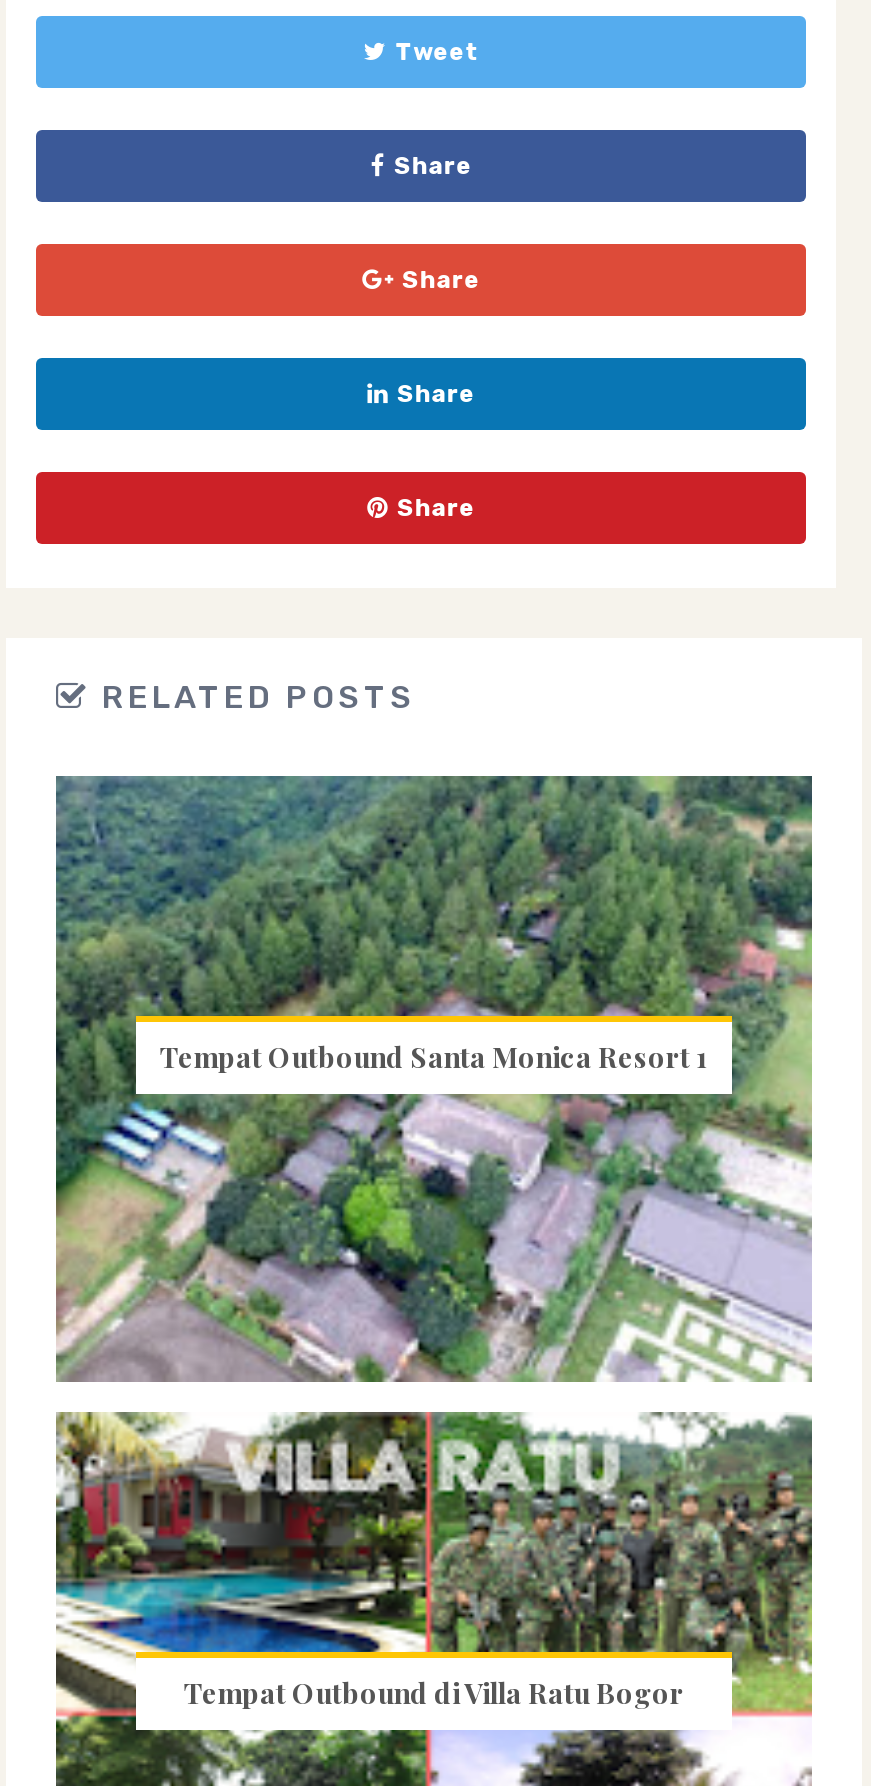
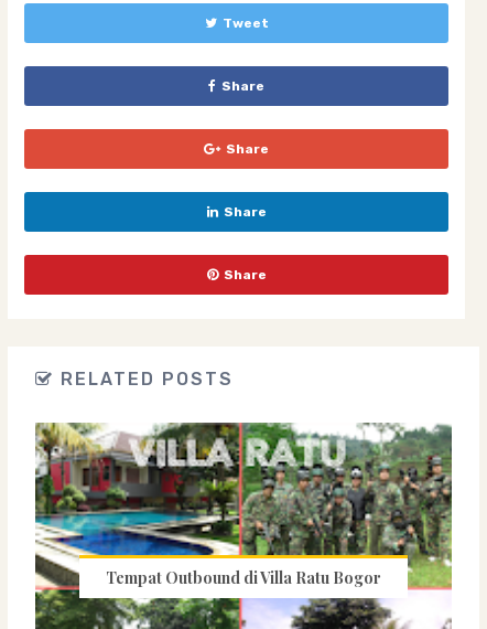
- [image]
- Tempat Outbound Santa Monica Resort 1
